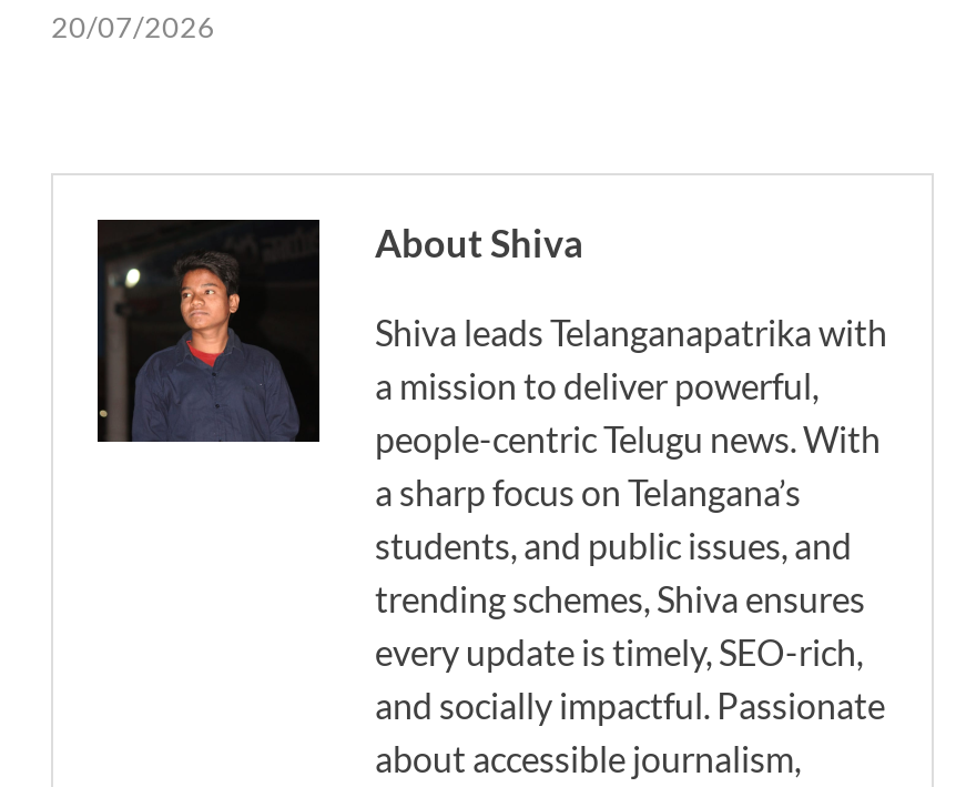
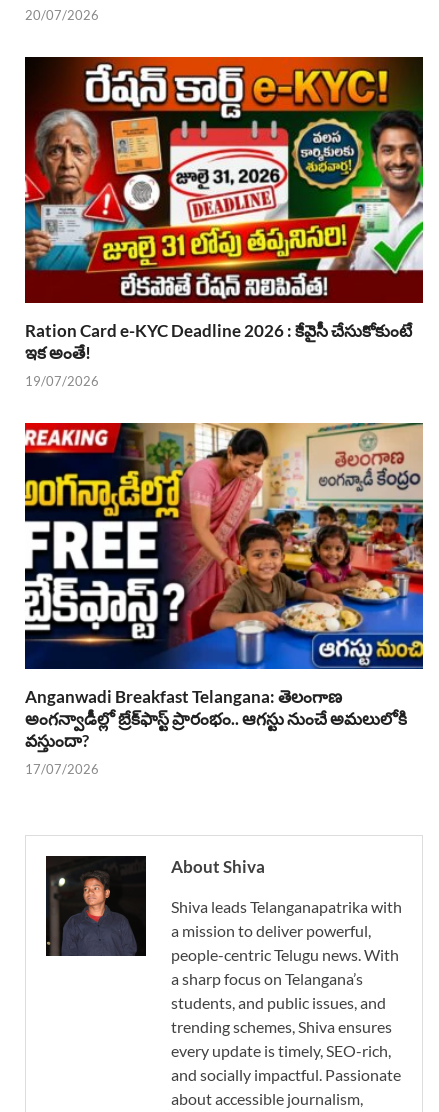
+ [image]
+ Ration Card e-KYC Deadline 2026 : కేవైసీ చేసుకోకుంటే
+ ఇక అంతే!
+ 19/07/2026

+ [image]
+ Anganwadi Breakfast Telangana: తెలంగాణ
+ అంగన్వాడీల్లో బ్రేక్‌ఫాస్ట్ ప్రారంభం.. ఆగస్టు నుంచే అమలులోకి
+ వస్తుందా?
+ 17/07/2026
